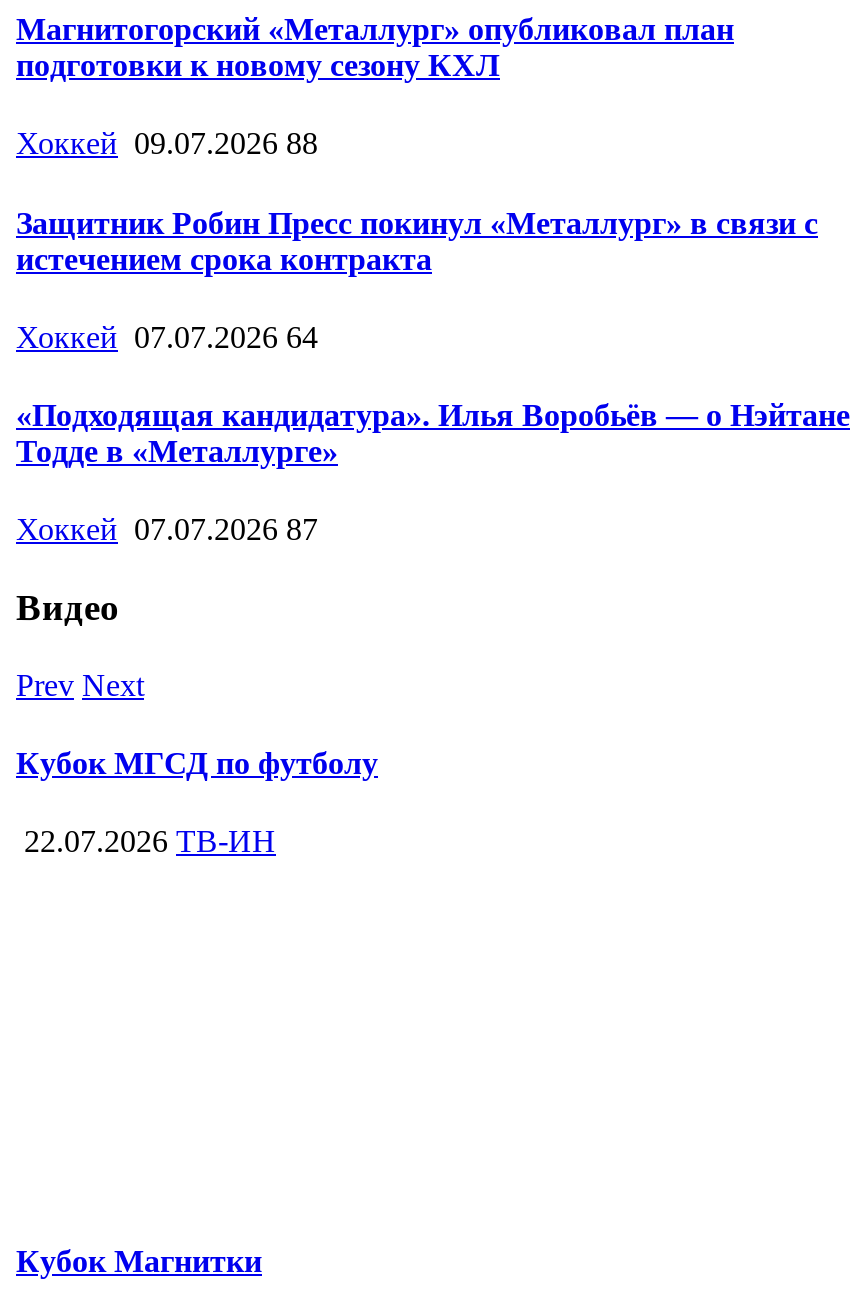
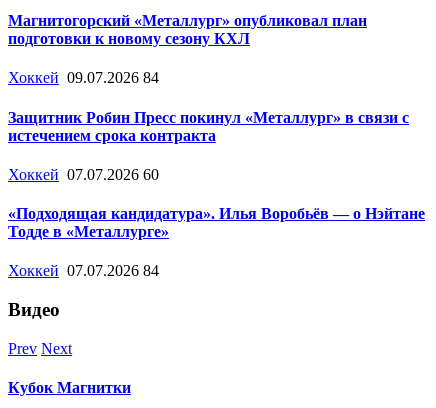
- Хоккей 09.07.2026 88
+ Хоккей 09.07.2026 84

- Хоккей 07.07.2026 64
+ Хоккей 07.07.2026 60

- Хоккей 07.07.2026 87
+ Хоккей 07.07.2026 84

- Кубок МГСД по футболу
- 22.07.2026 ТВ-ИН
